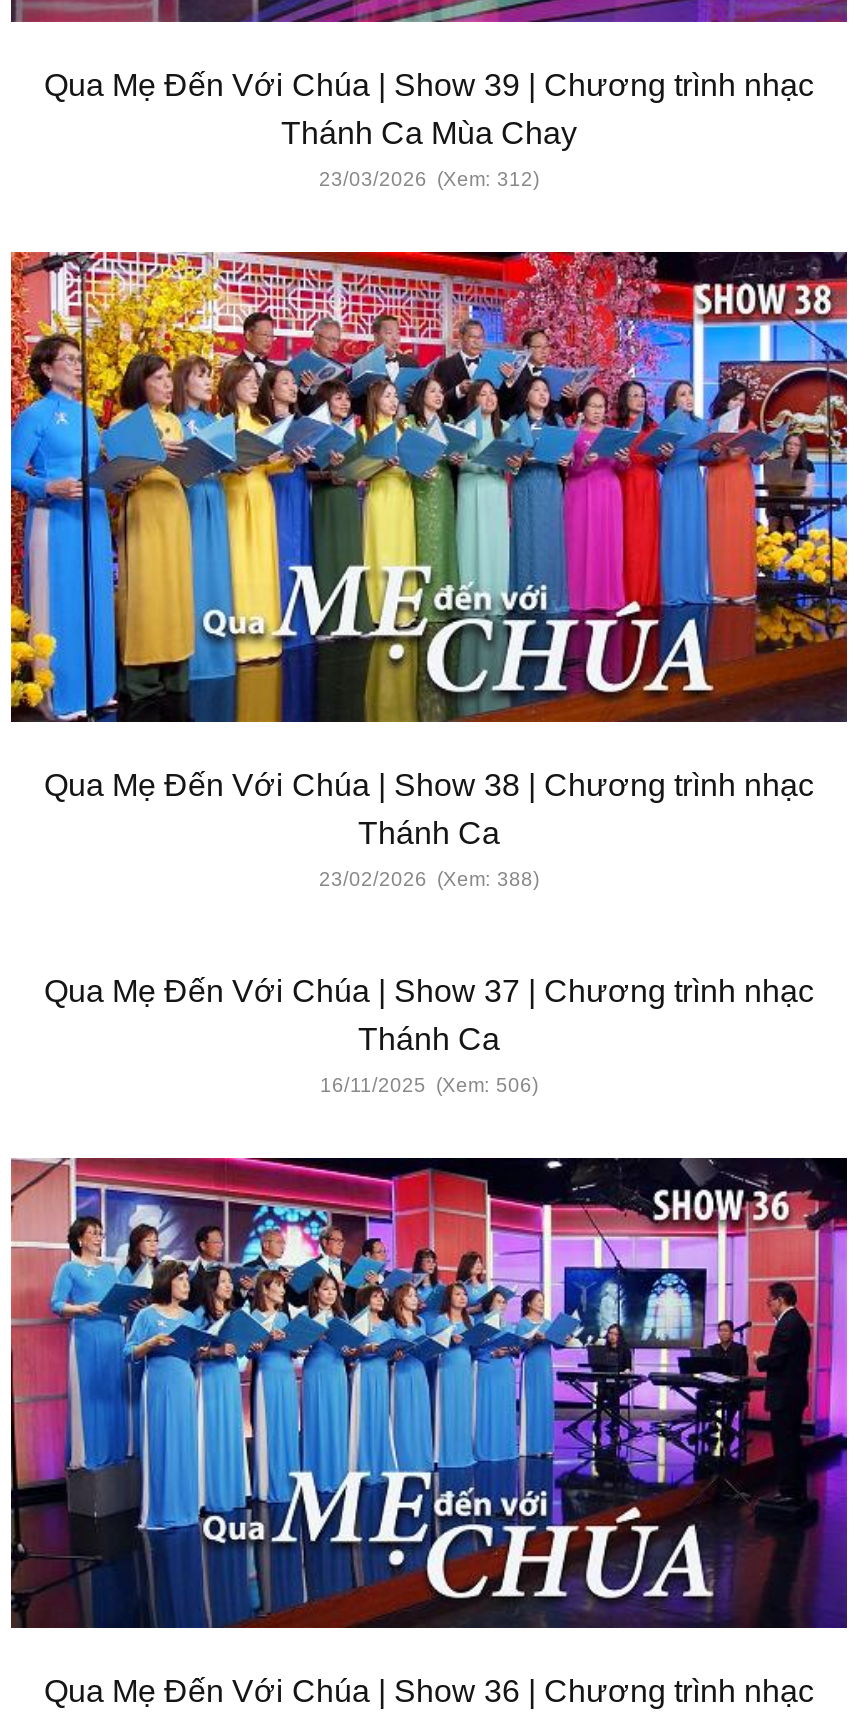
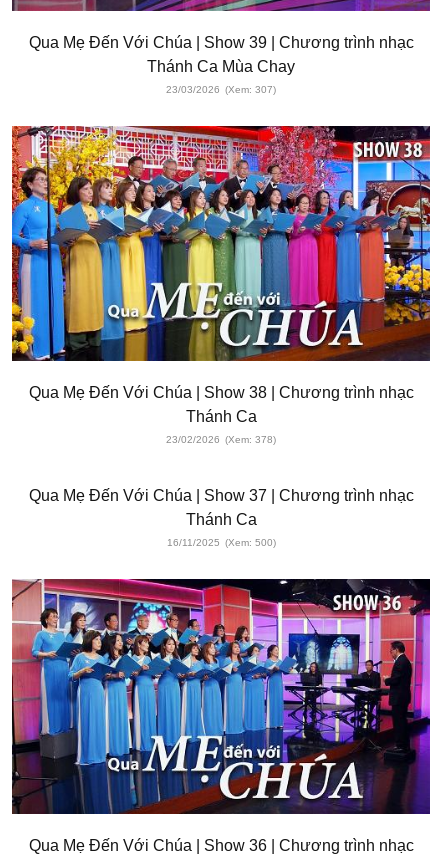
- 23/03/2026 (Xem: 312)
+ 23/03/2026 (Xem: 307)

- 23/02/2026 (Xem: 388)
+ 23/02/2026 (Xem: 378)

- 16/11/2025 (Xem: 506)
+ 16/11/2025 (Xem: 500)
